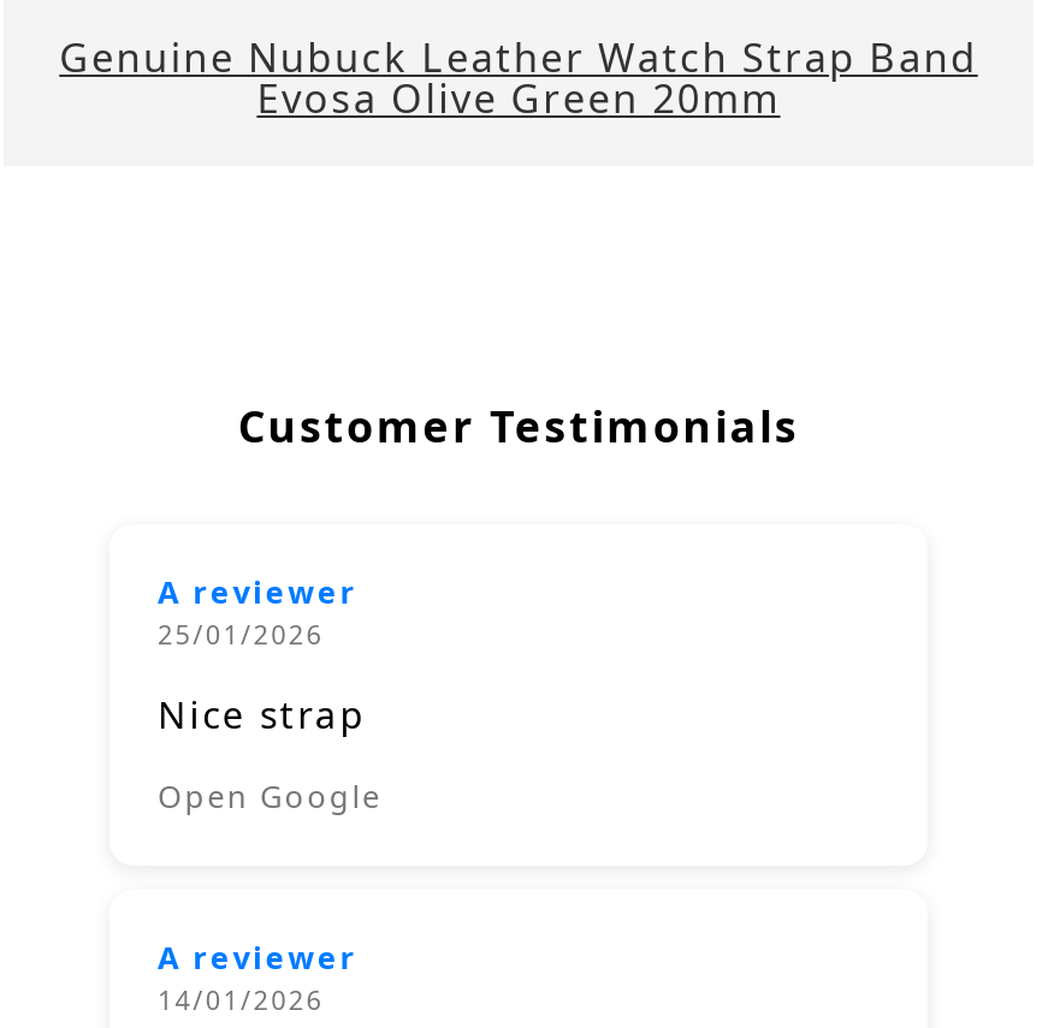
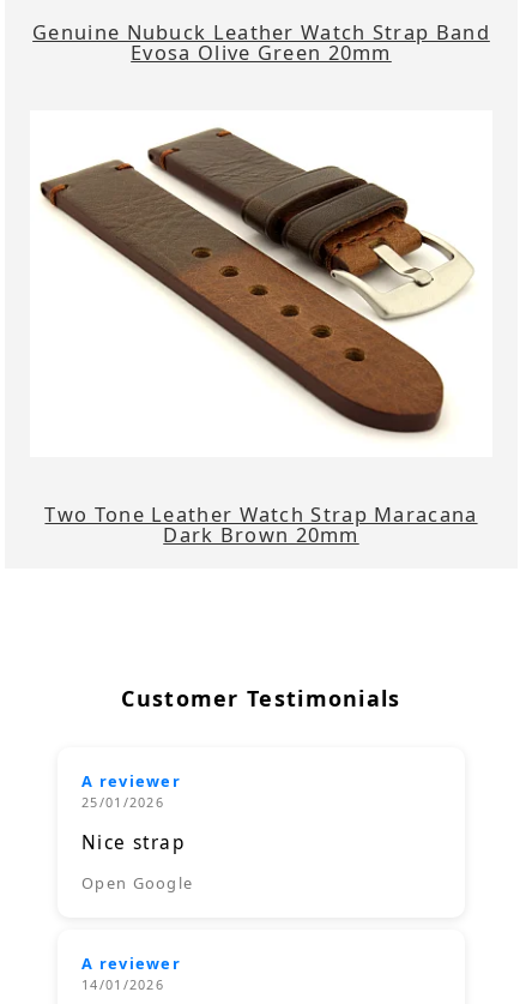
+ [image]

+ Two Tone Leather Watch Strap Maracana
+ Dark Brown 20mm
